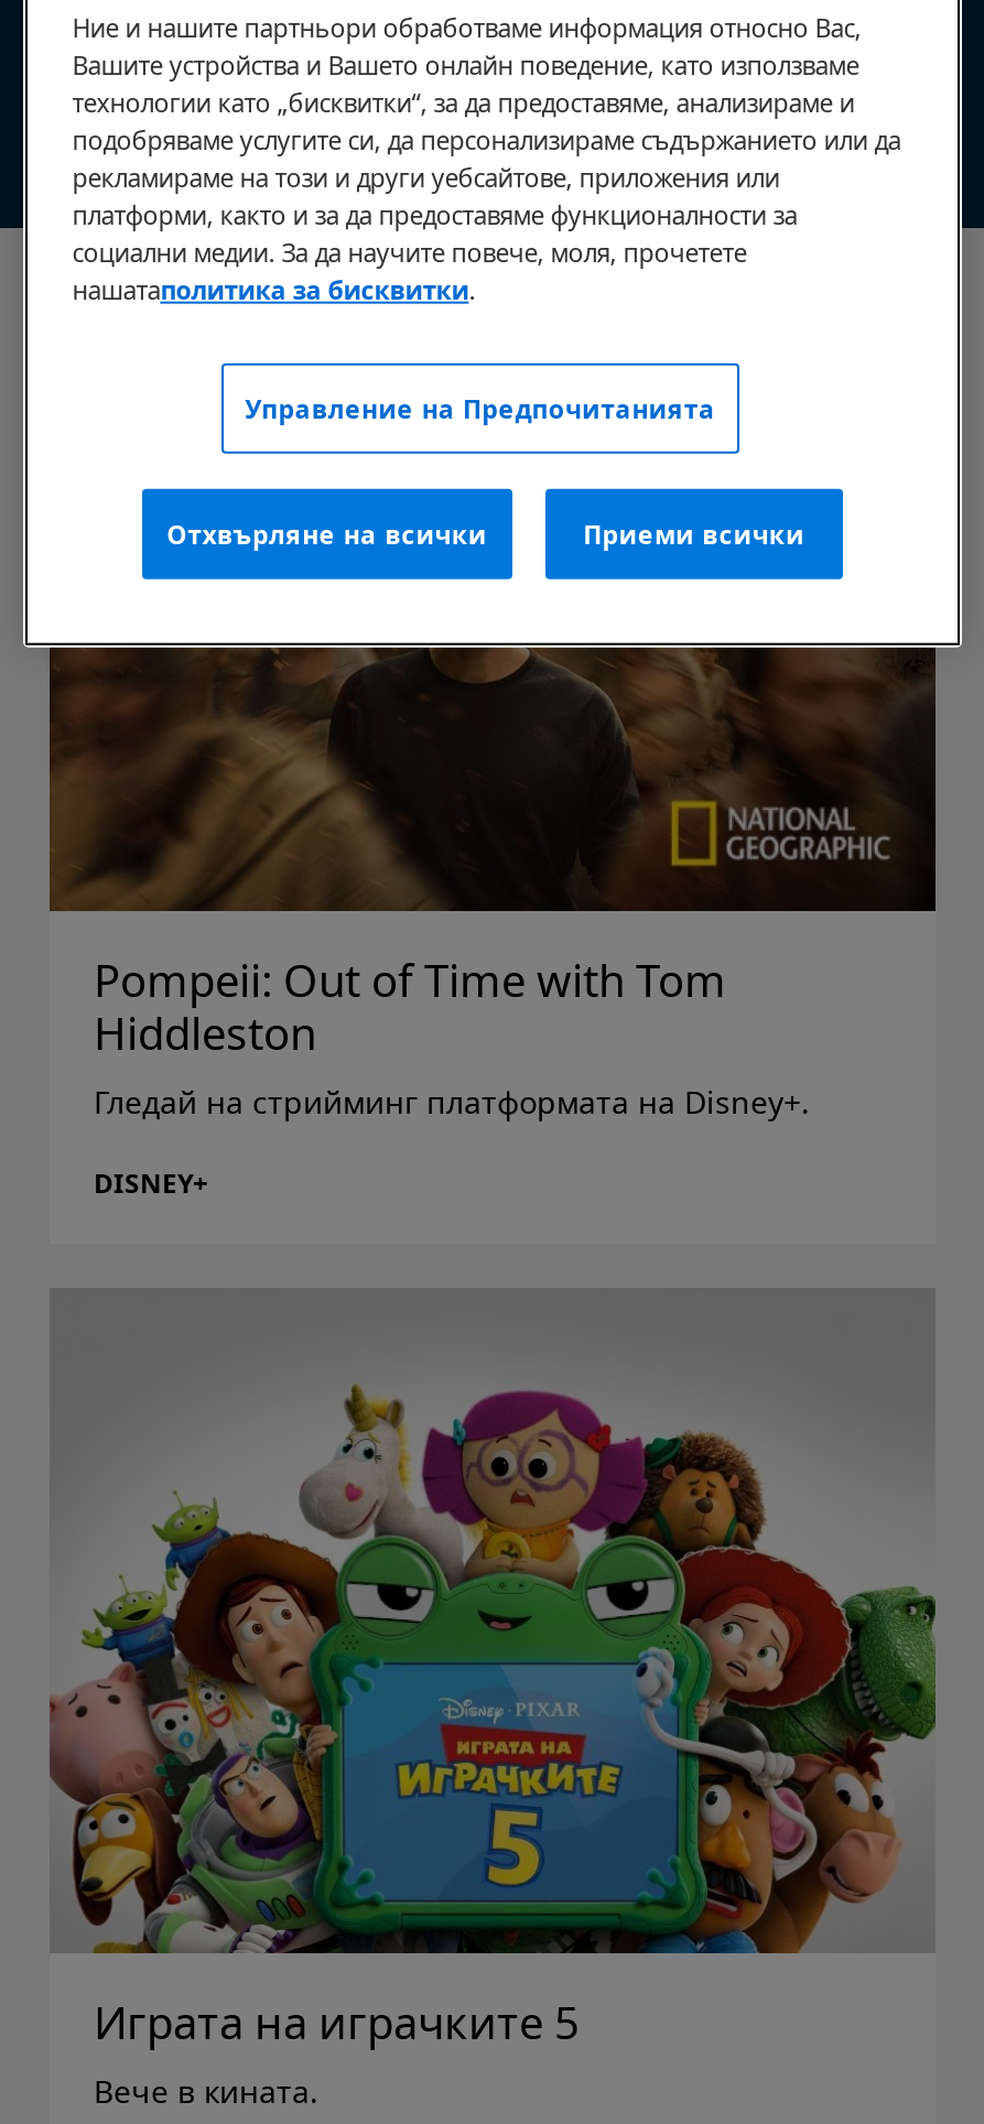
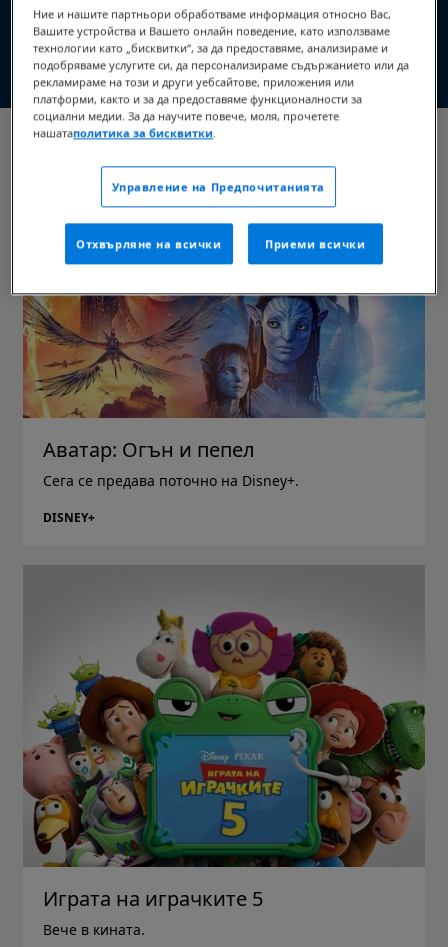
- [image]
- Pompeii: Out of Time with Tom
- Hiddleston
- Гледай на стрийминг платформата на Disney+.
+ [image]
+ Аватар: Огън и пепел
+ Сега се предава поточно на Disney+.
